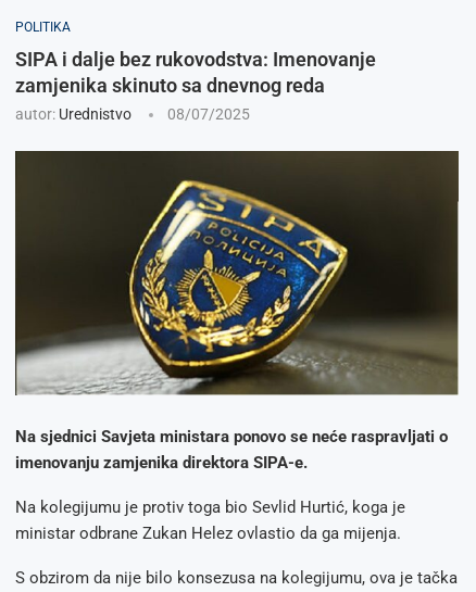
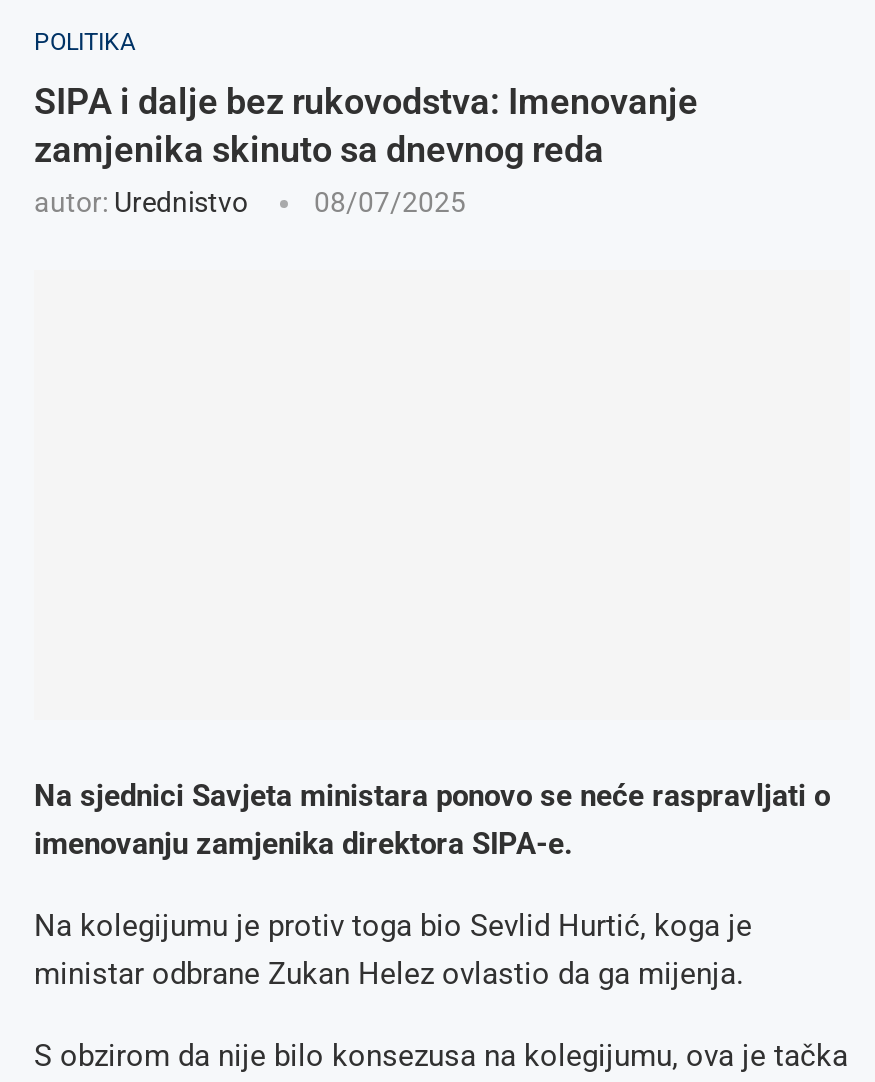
- [image]
